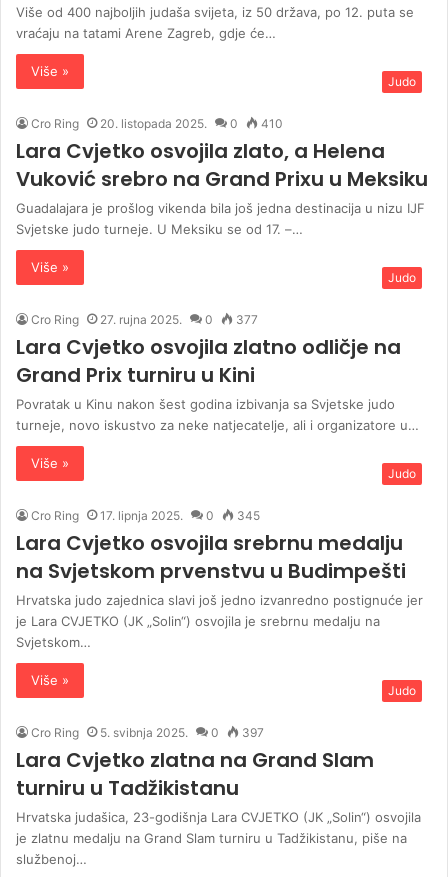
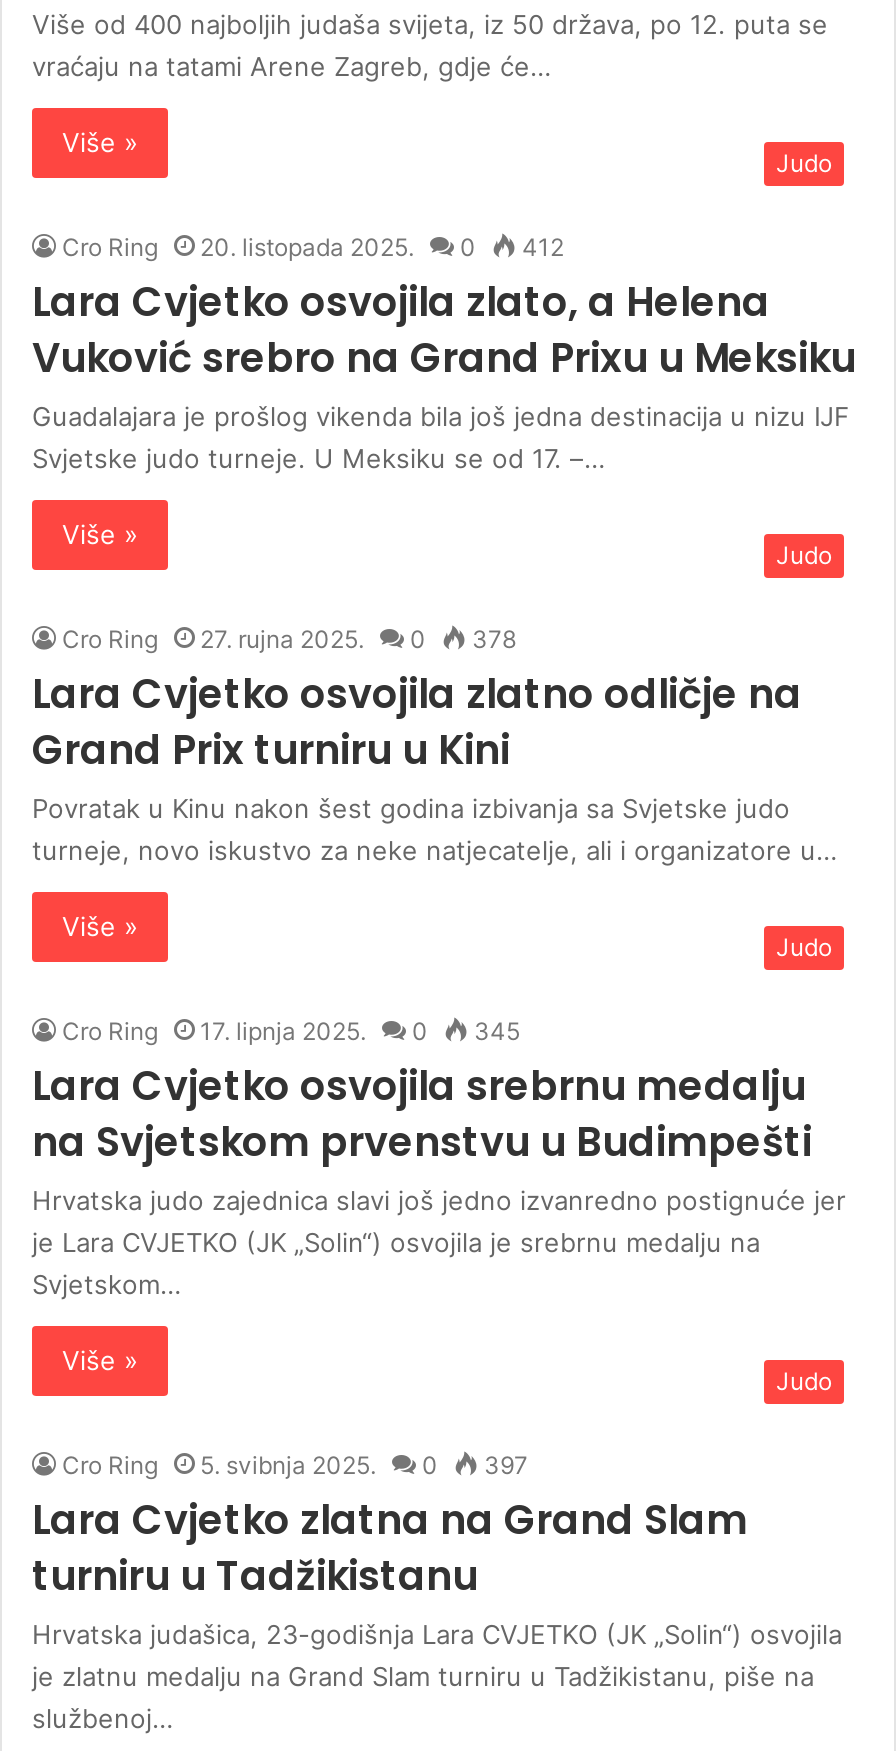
- Cro Ring 20. listopada 2025. 0 410
+ Cro Ring 20. listopada 2025. 0 412

- Cro Ring 27. rujna 2025. 0 377
+ Cro Ring 27. rujna 2025. 0 378
